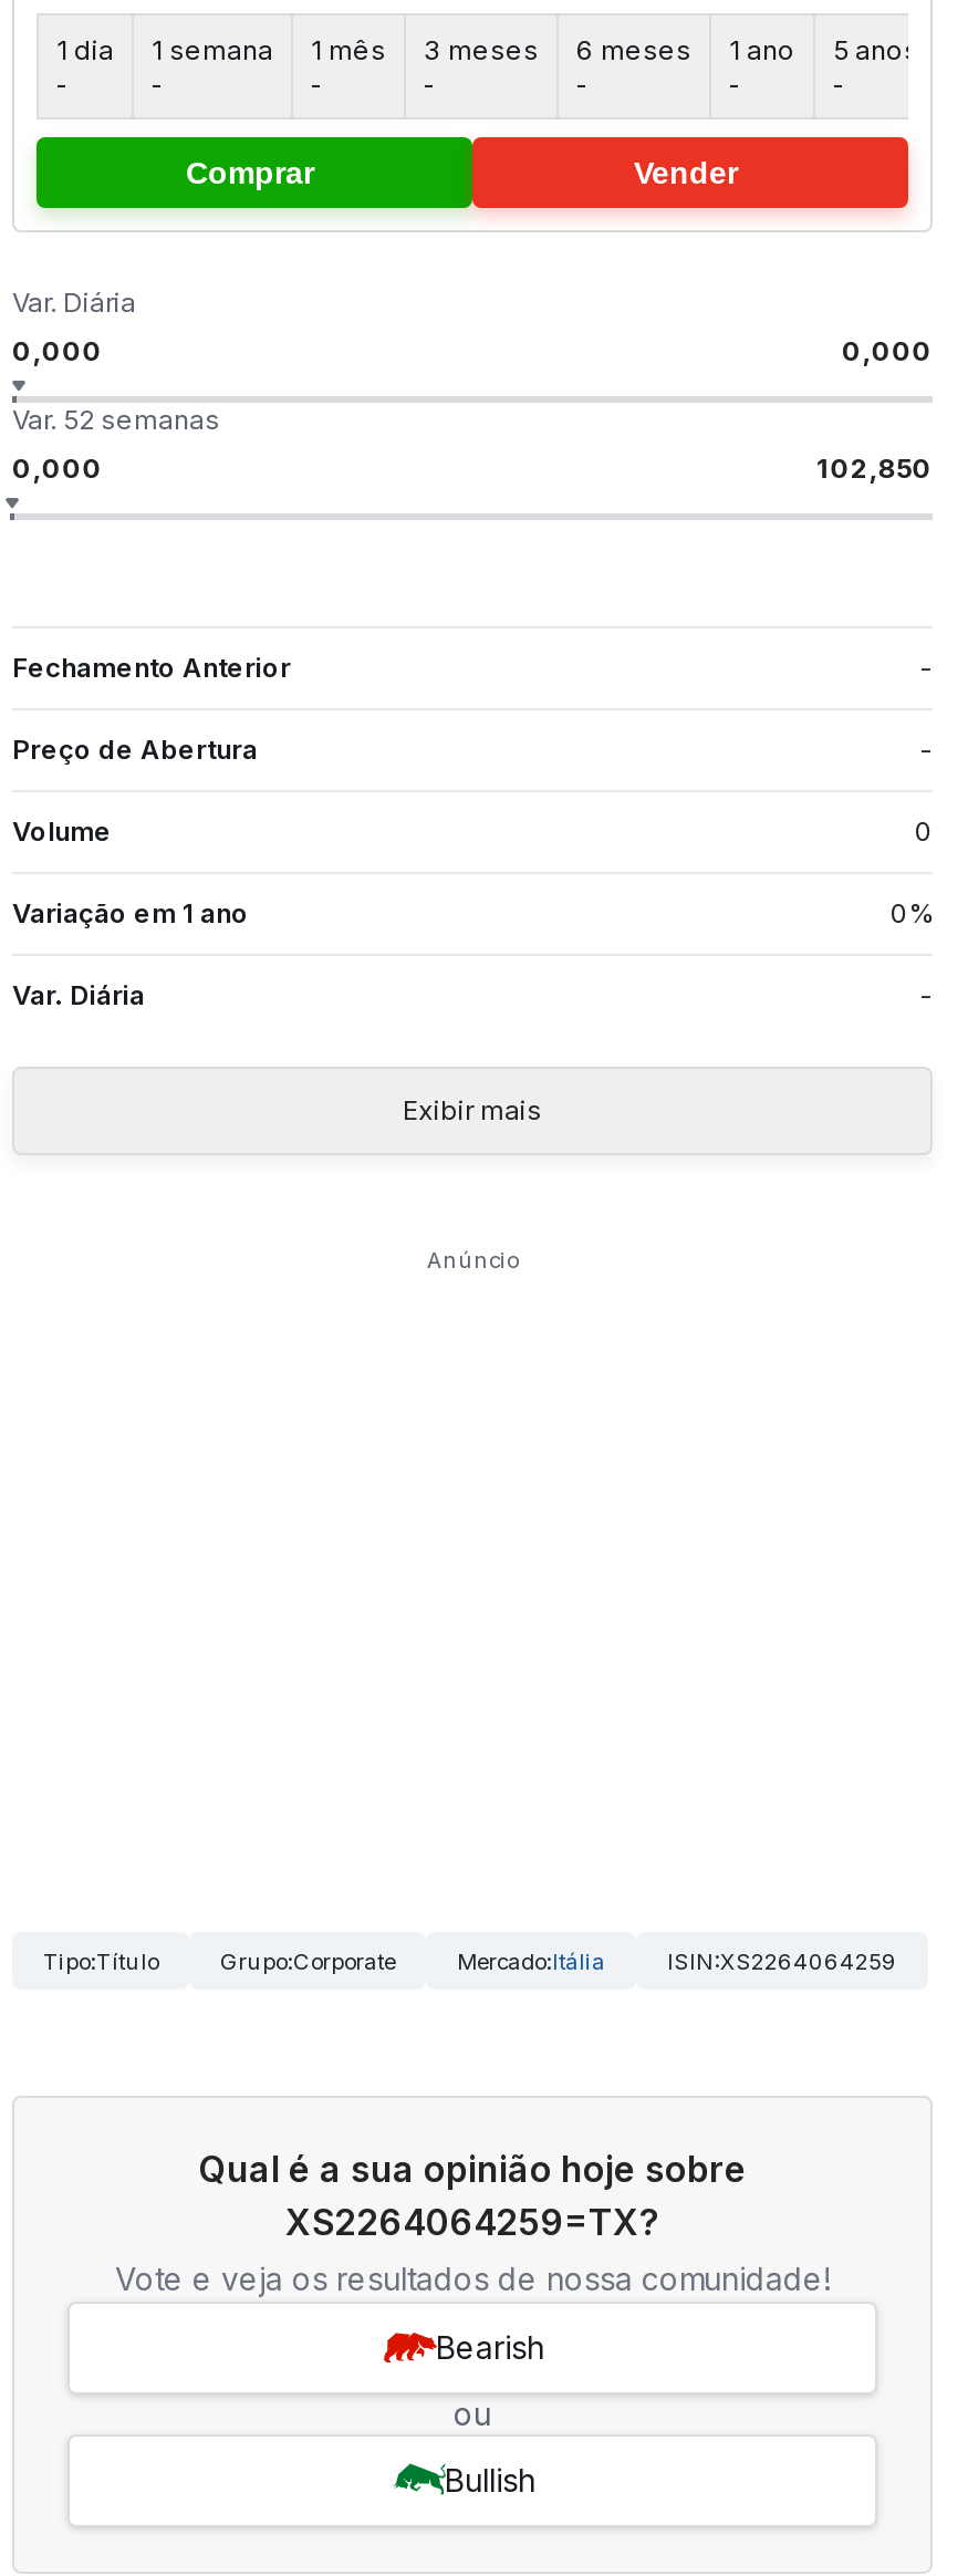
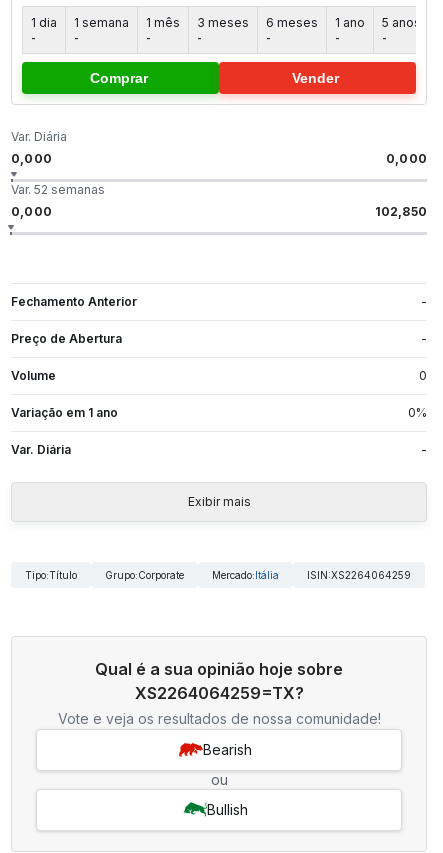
- Anúncio
